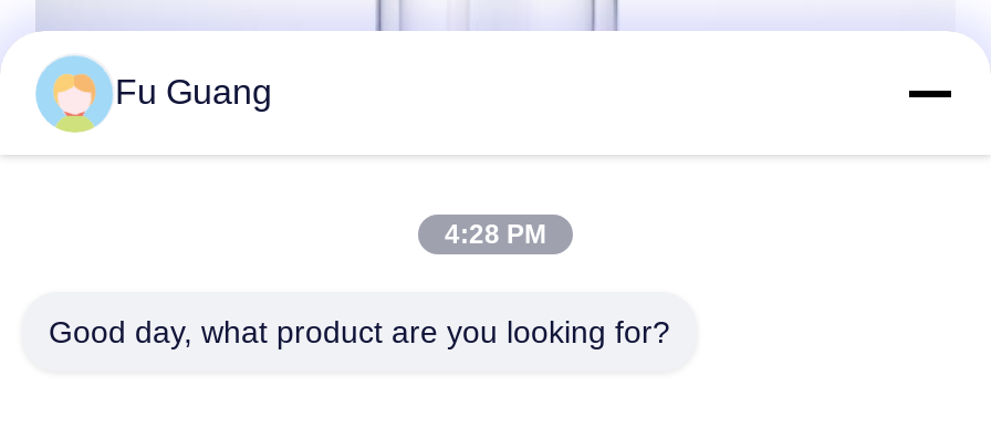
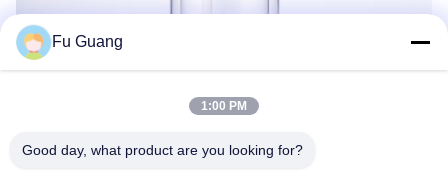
- 4:28 PM
+ 1:00 PM
